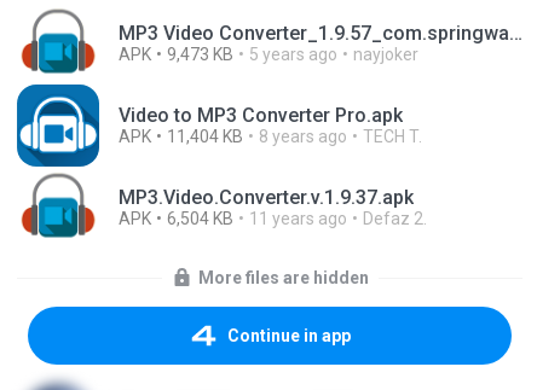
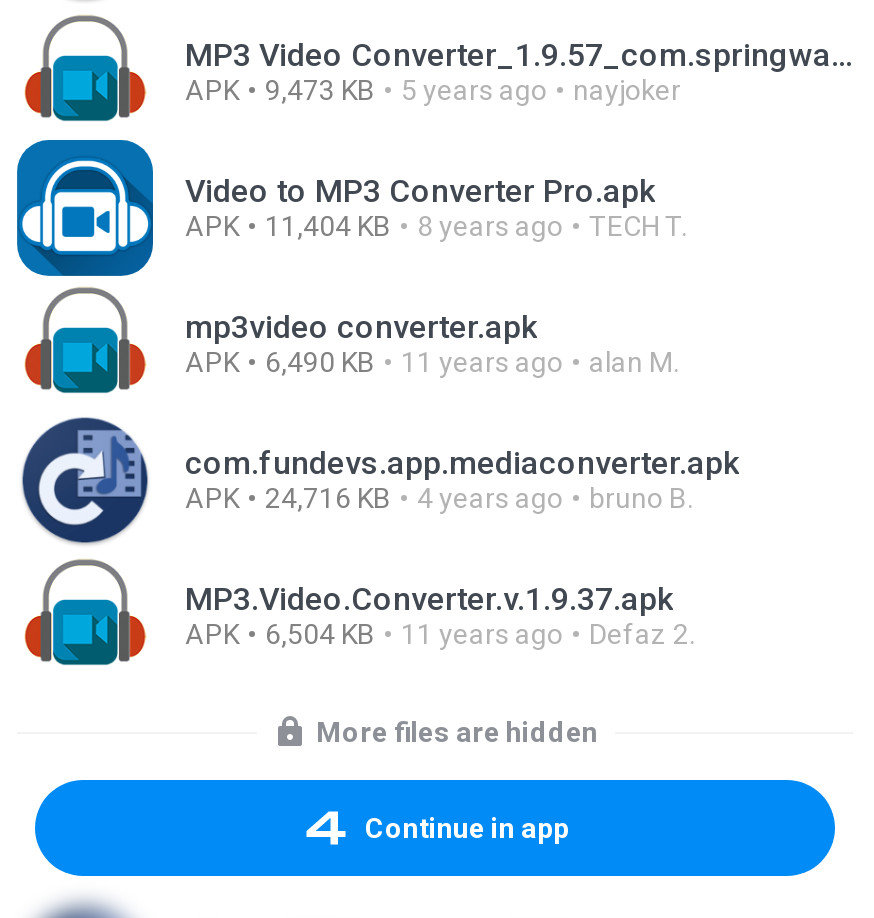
+ [image]
+ mp3video converter.apk
+ APK
+ 6,490 KB
+ 11 years ago
+ alan M.
+ com.fundevs.app.mediaconverter.apk
+ APK
+ 24,716 KB
+ 4 years ago
+ bruno B.
